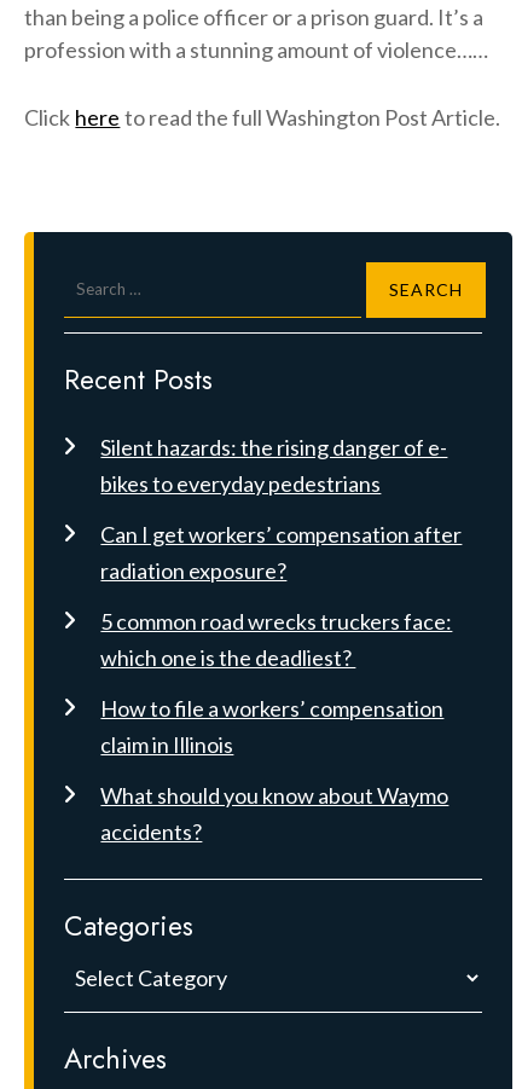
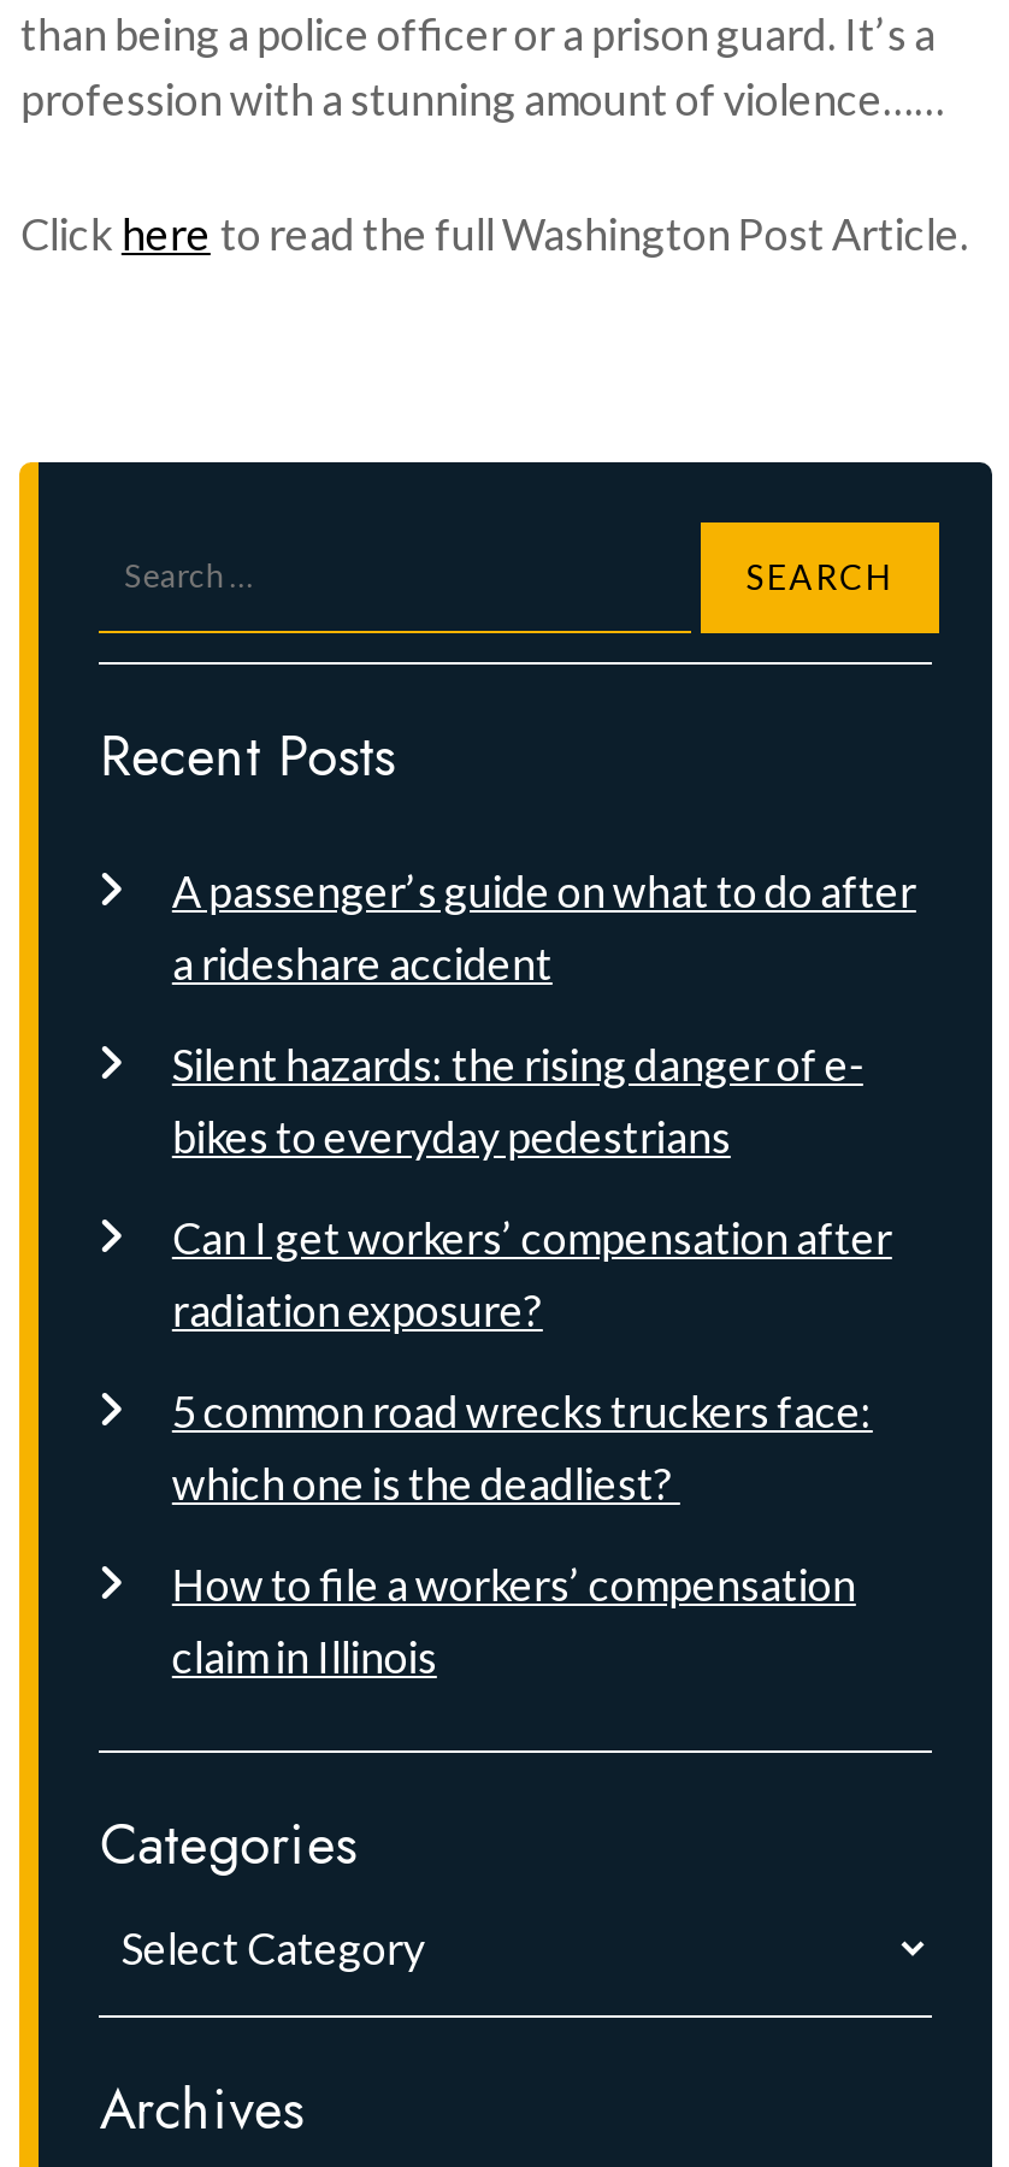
+ A passenger’s guide on what to do after
+ a rideshare accident

moved down: Silent hazards: the rising danger of e- | bikes to everyday pedestrians | Can I get workers’ compensation after | radiation exposure? | 5 common road wrecks truckers face: | which one is the deadliest? | How to file a workers’ compensation | claim in Illinois

- What should you know about Waymo
- accidents?
